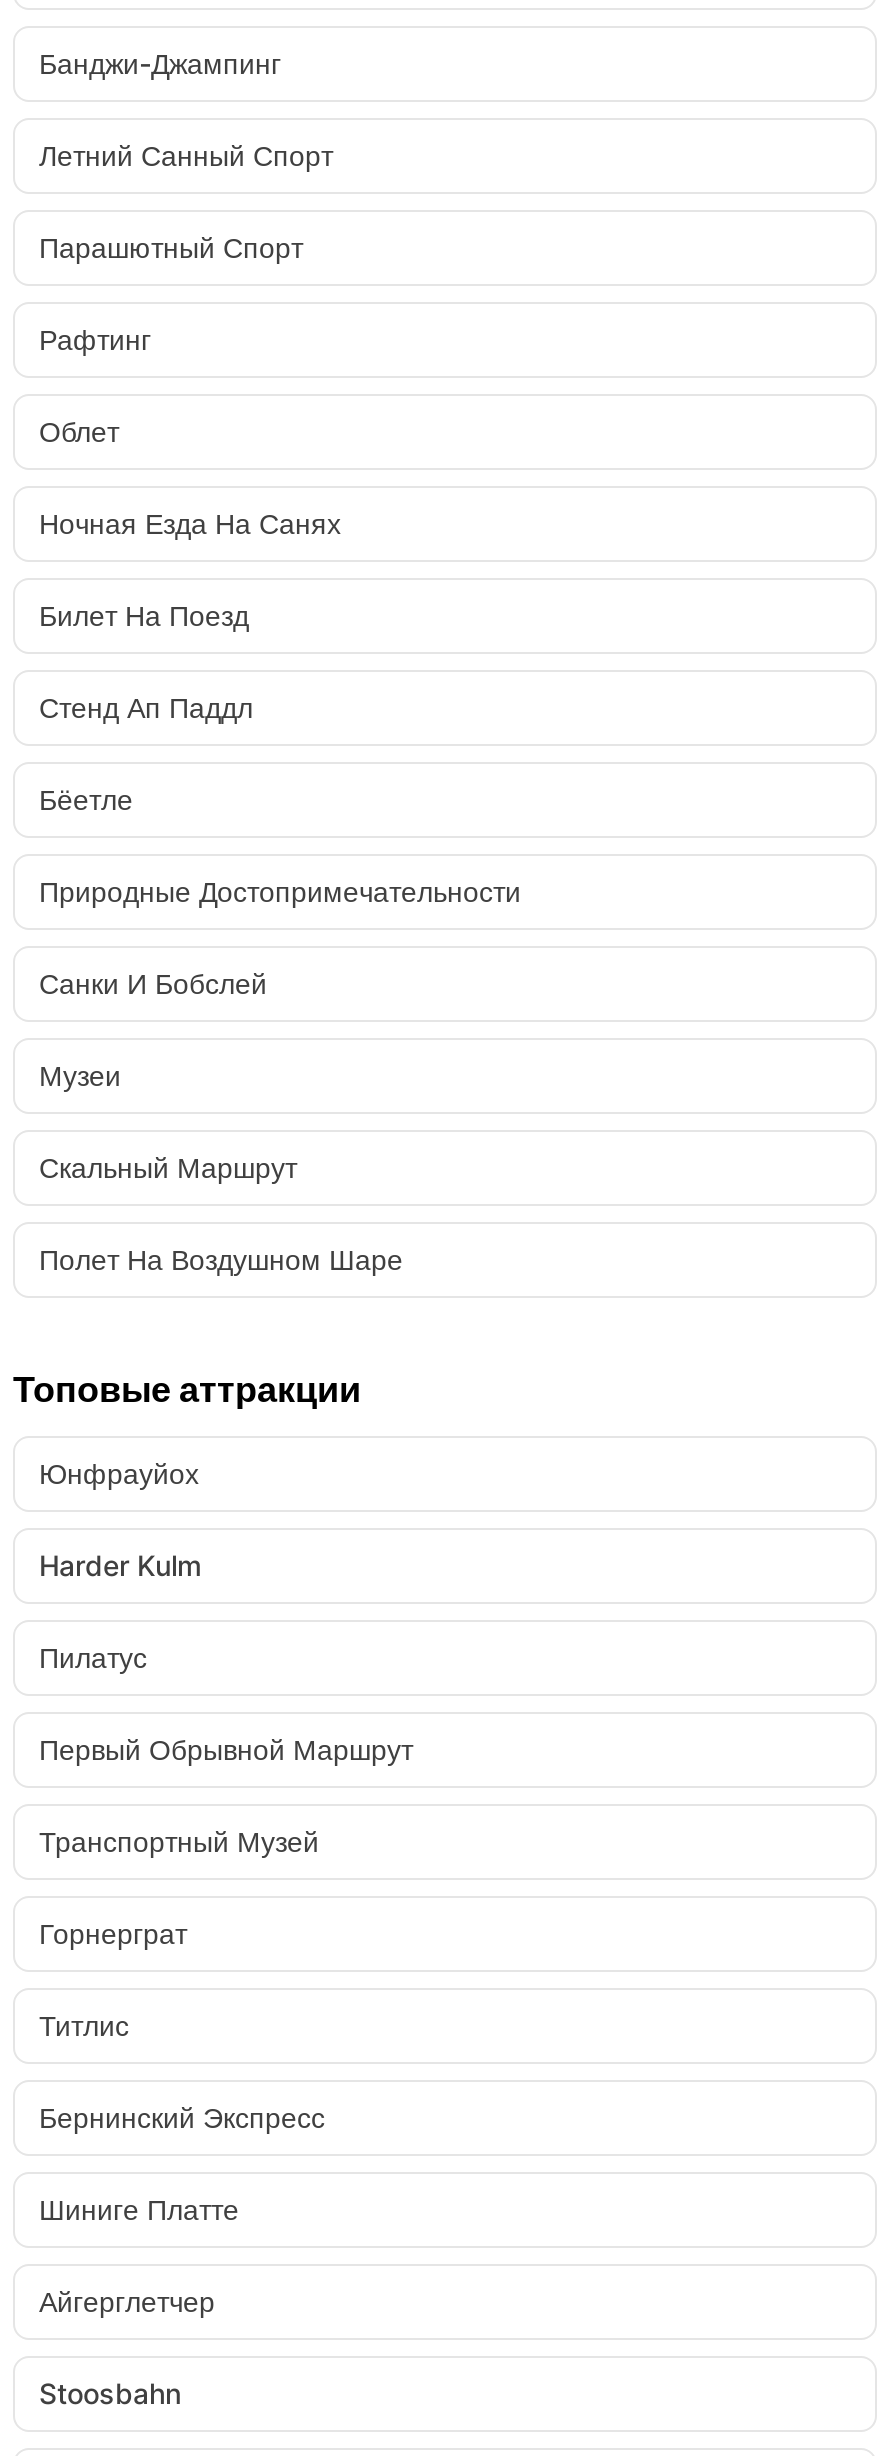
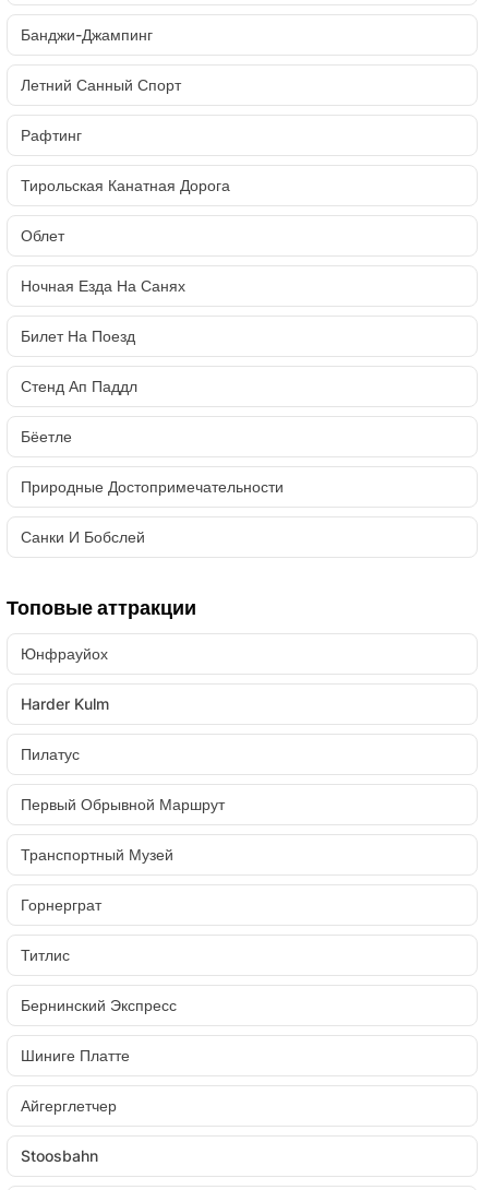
- Парашютный Спорт

+ Тирольская Канатная Дорога

- Музеи
- Скальный Маршрут
- Полет На Воздушном Шаре
